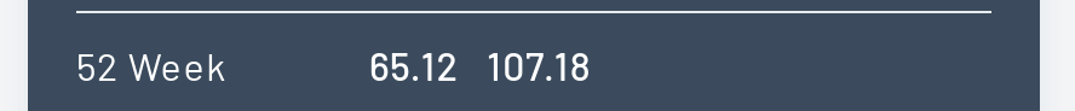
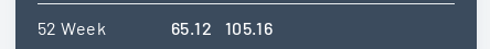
- 65.12 107.18
+ 65.12 105.16
